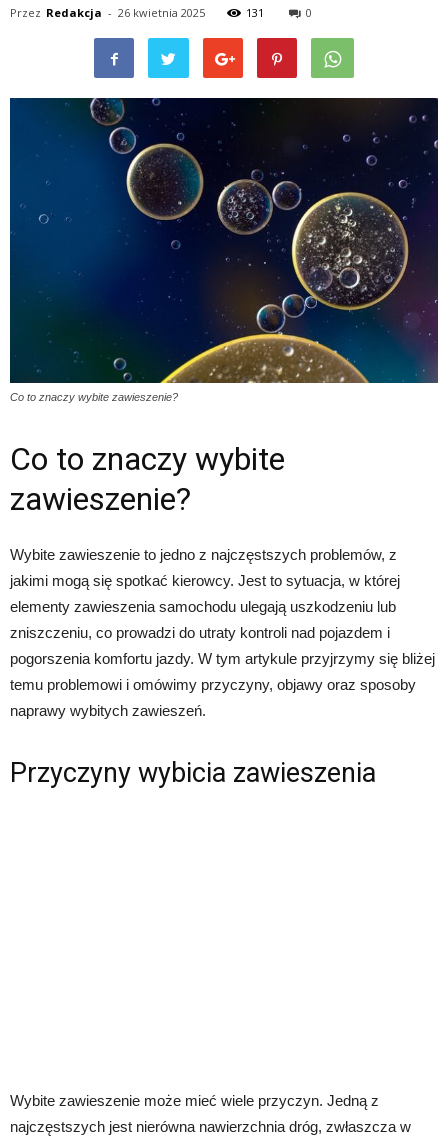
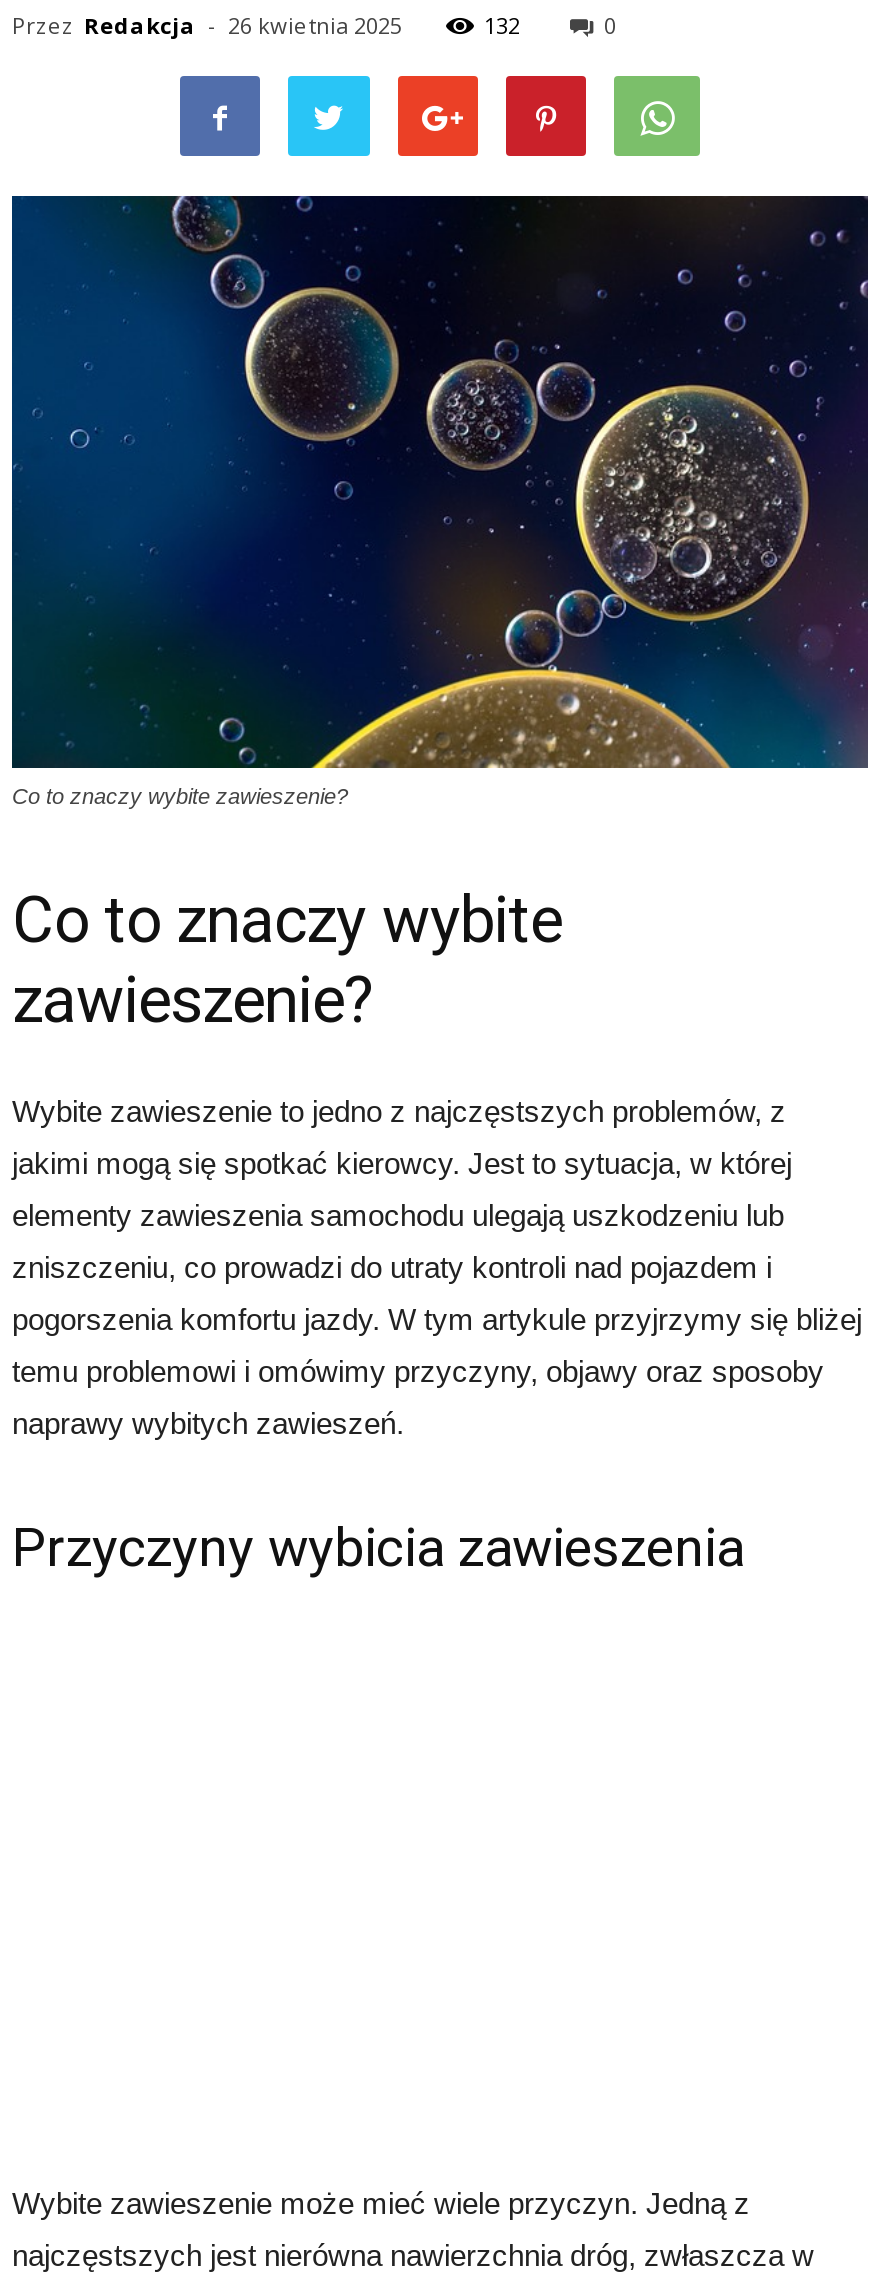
- 131
+ 132
